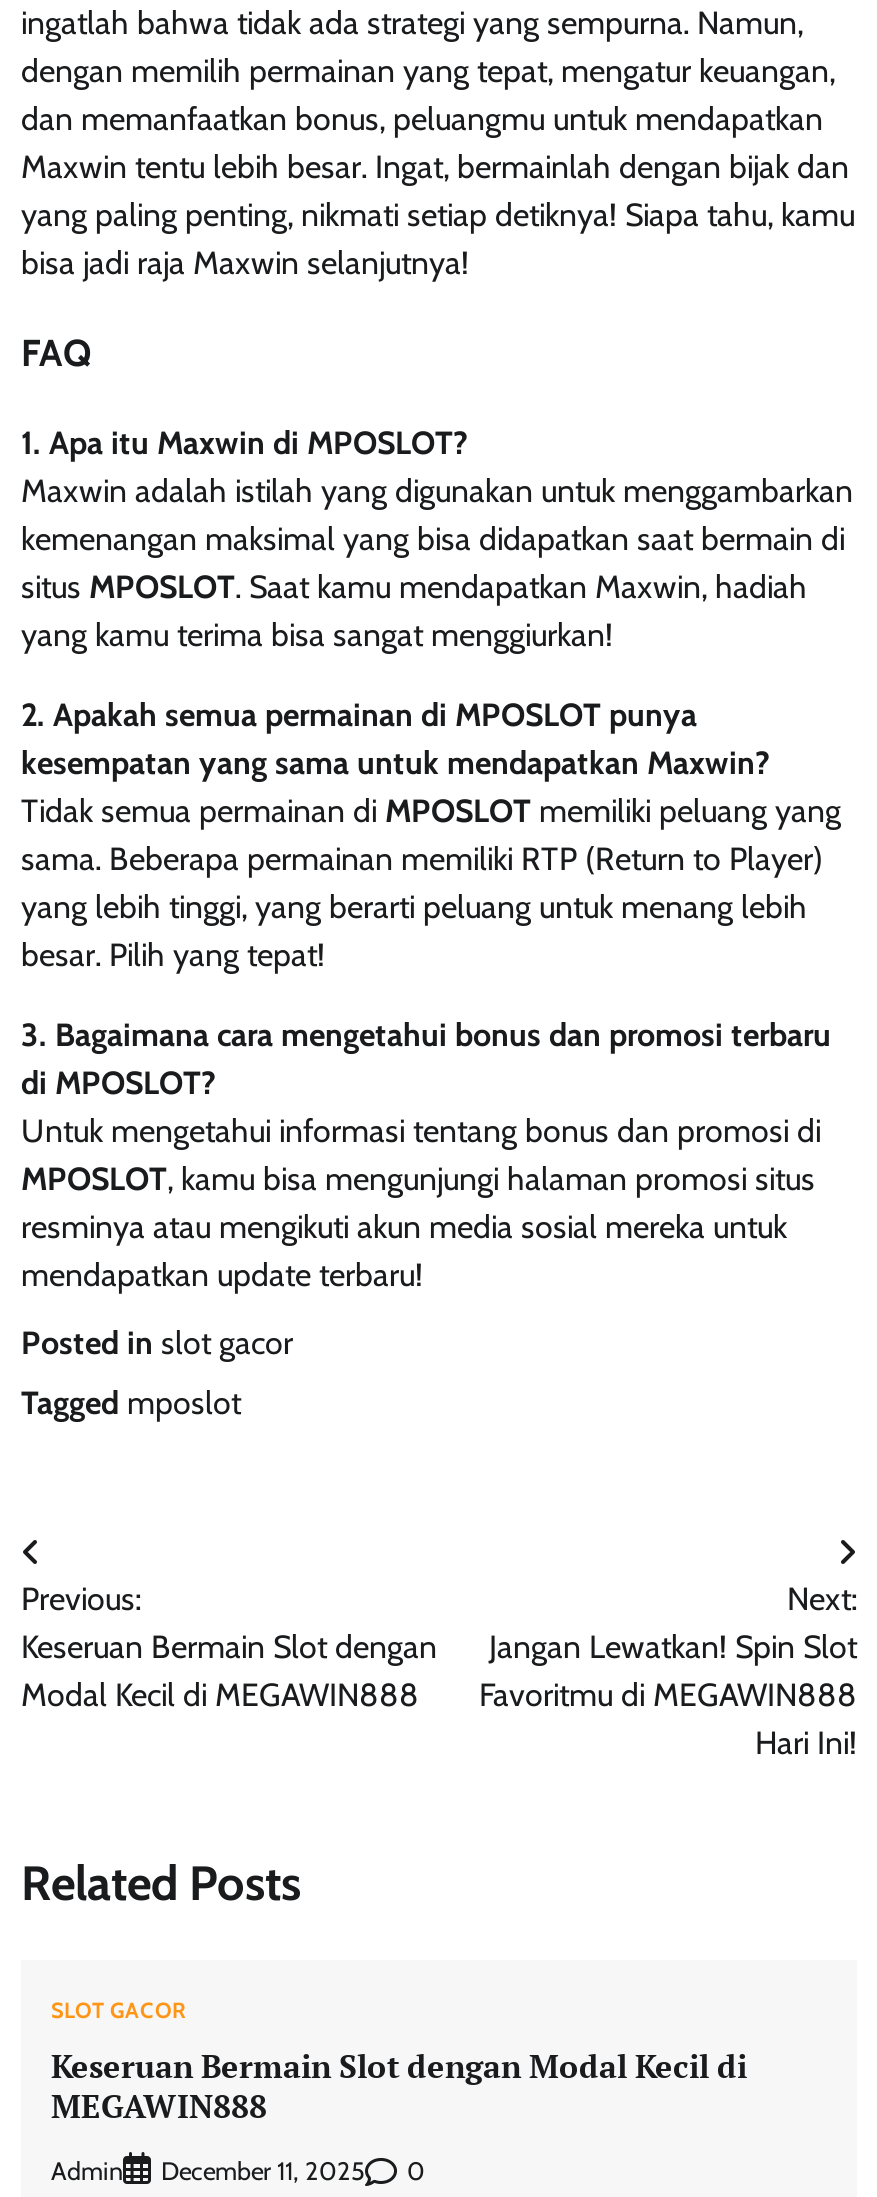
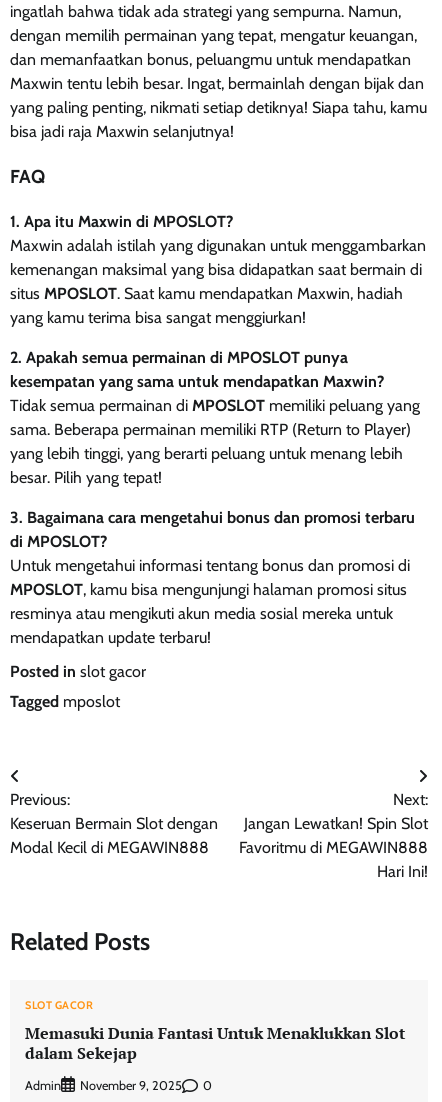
- Keseruan Bermain Slot dengan Modal Kecil di
- MEGAWIN888
+ Memasuki Dunia Fantasi Untuk Menaklukkan Slot
+ dalam Sekejap

- December 11, 2025
+ November 9, 2025
